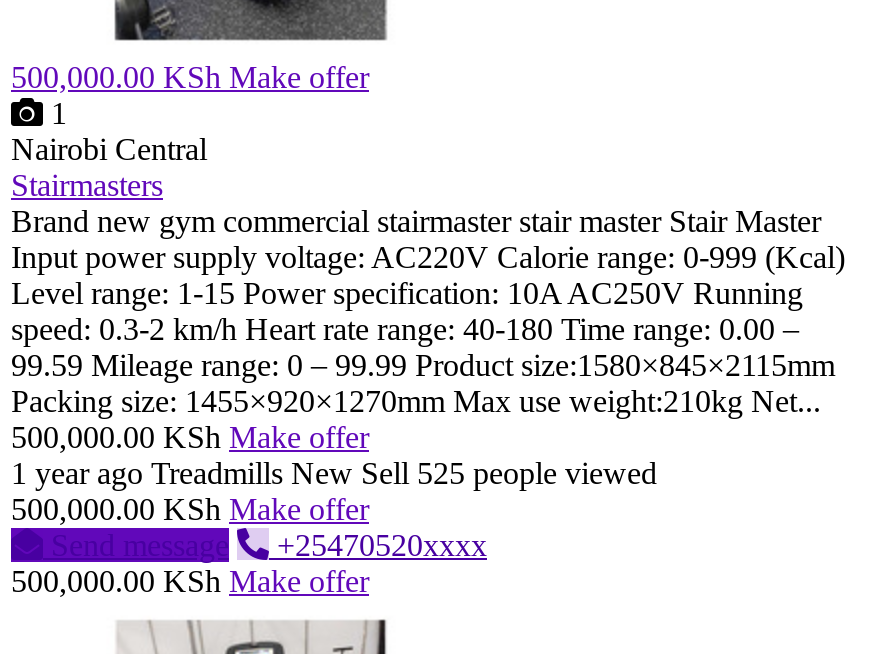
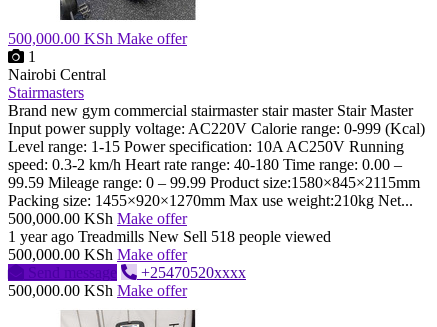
- 1 year ago Treadmills New Sell 525 people viewed
+ 1 year ago Treadmills New Sell 518 people viewed
